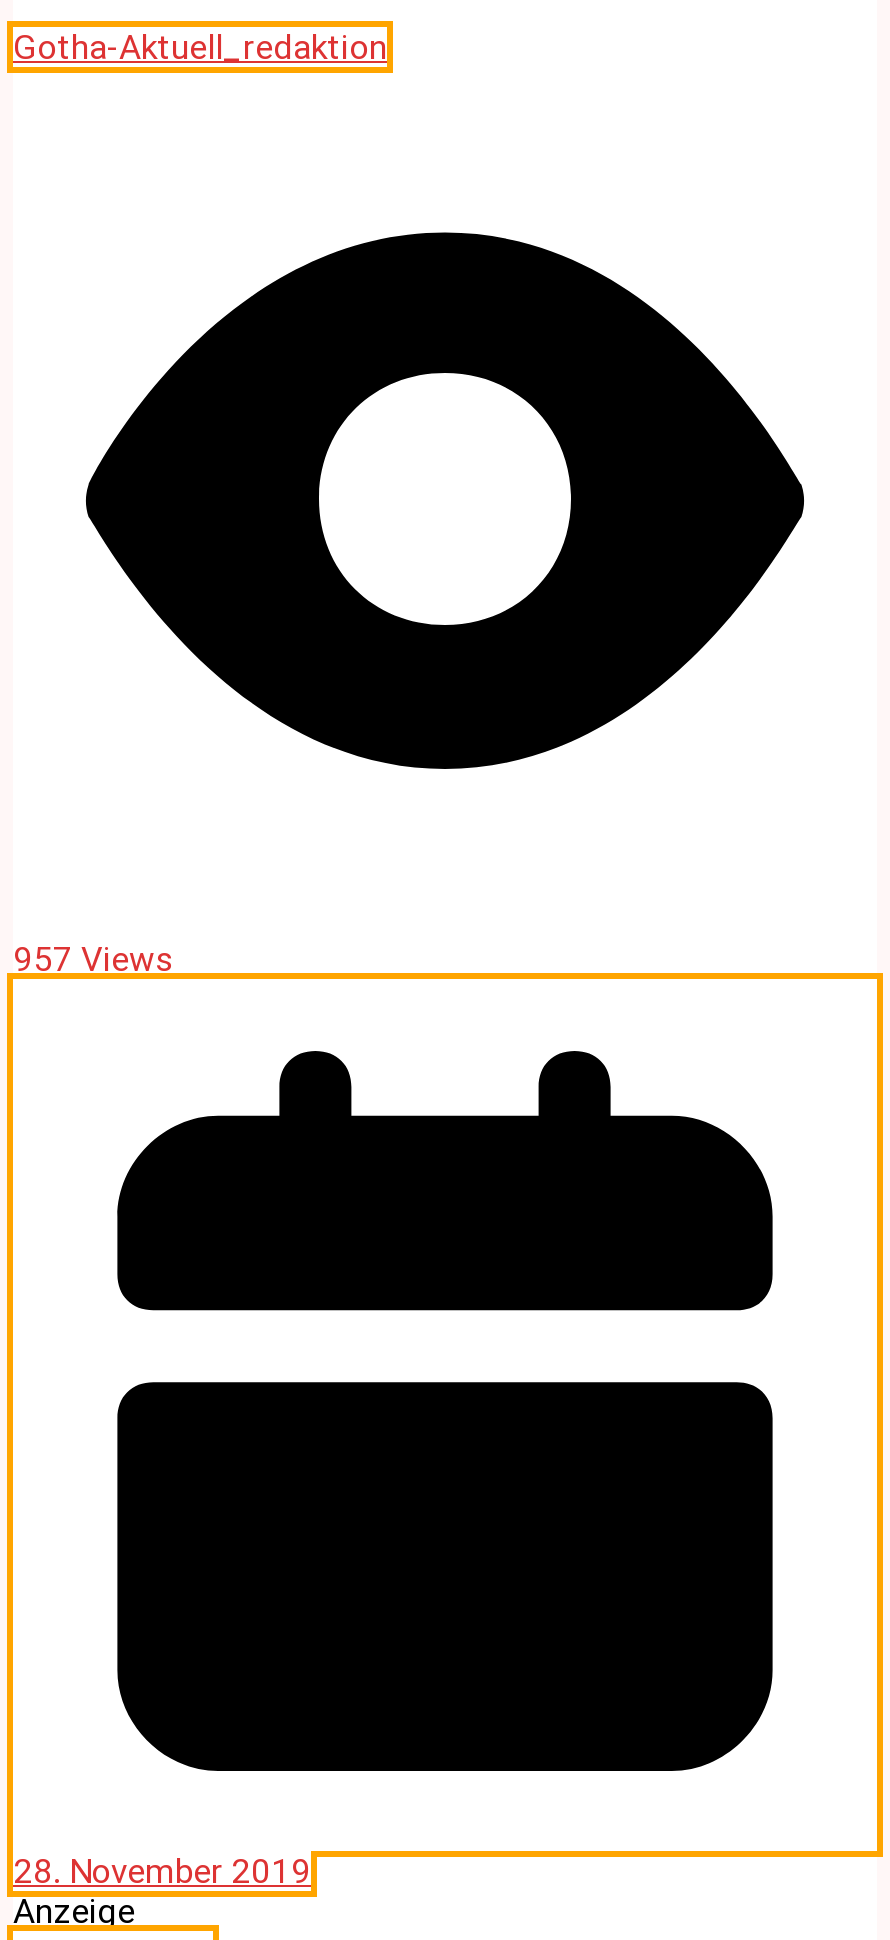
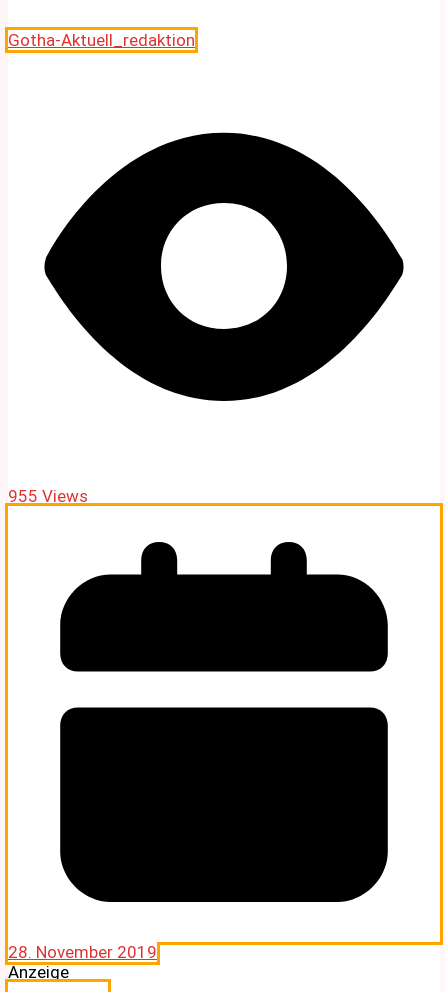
- 957 Views
+ 955 Views
